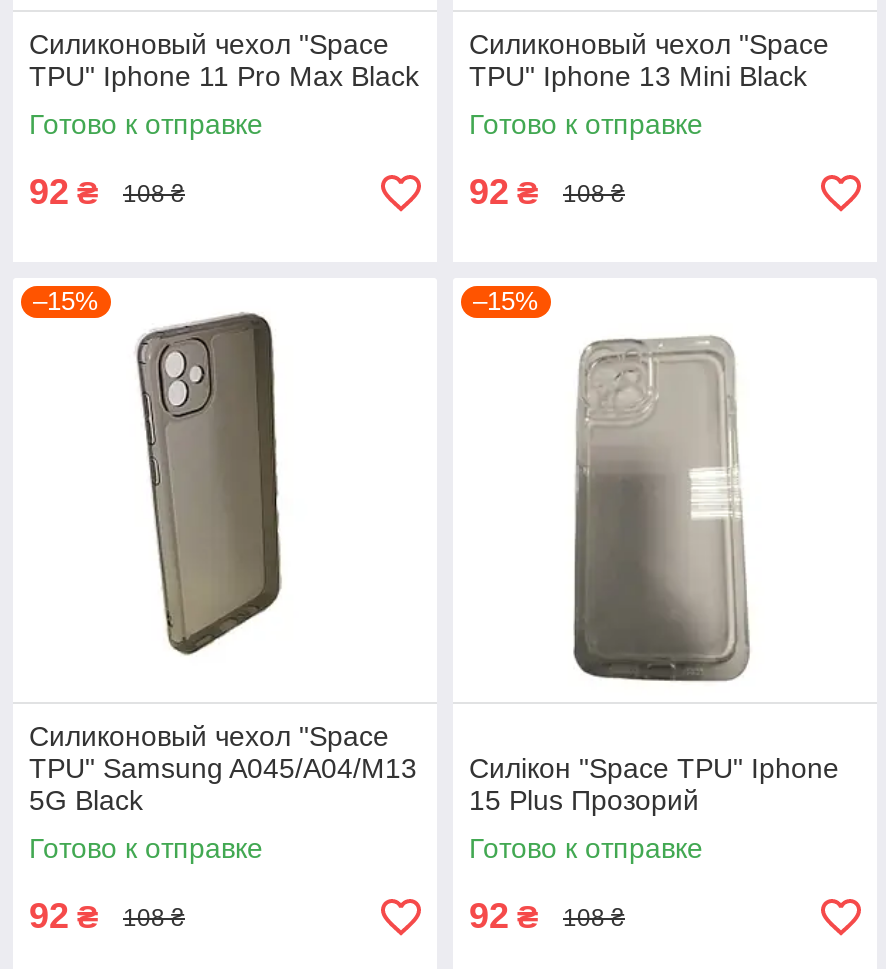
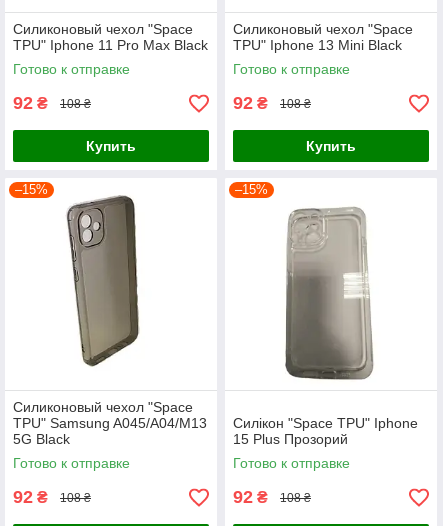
+ Купить

+ Купить
